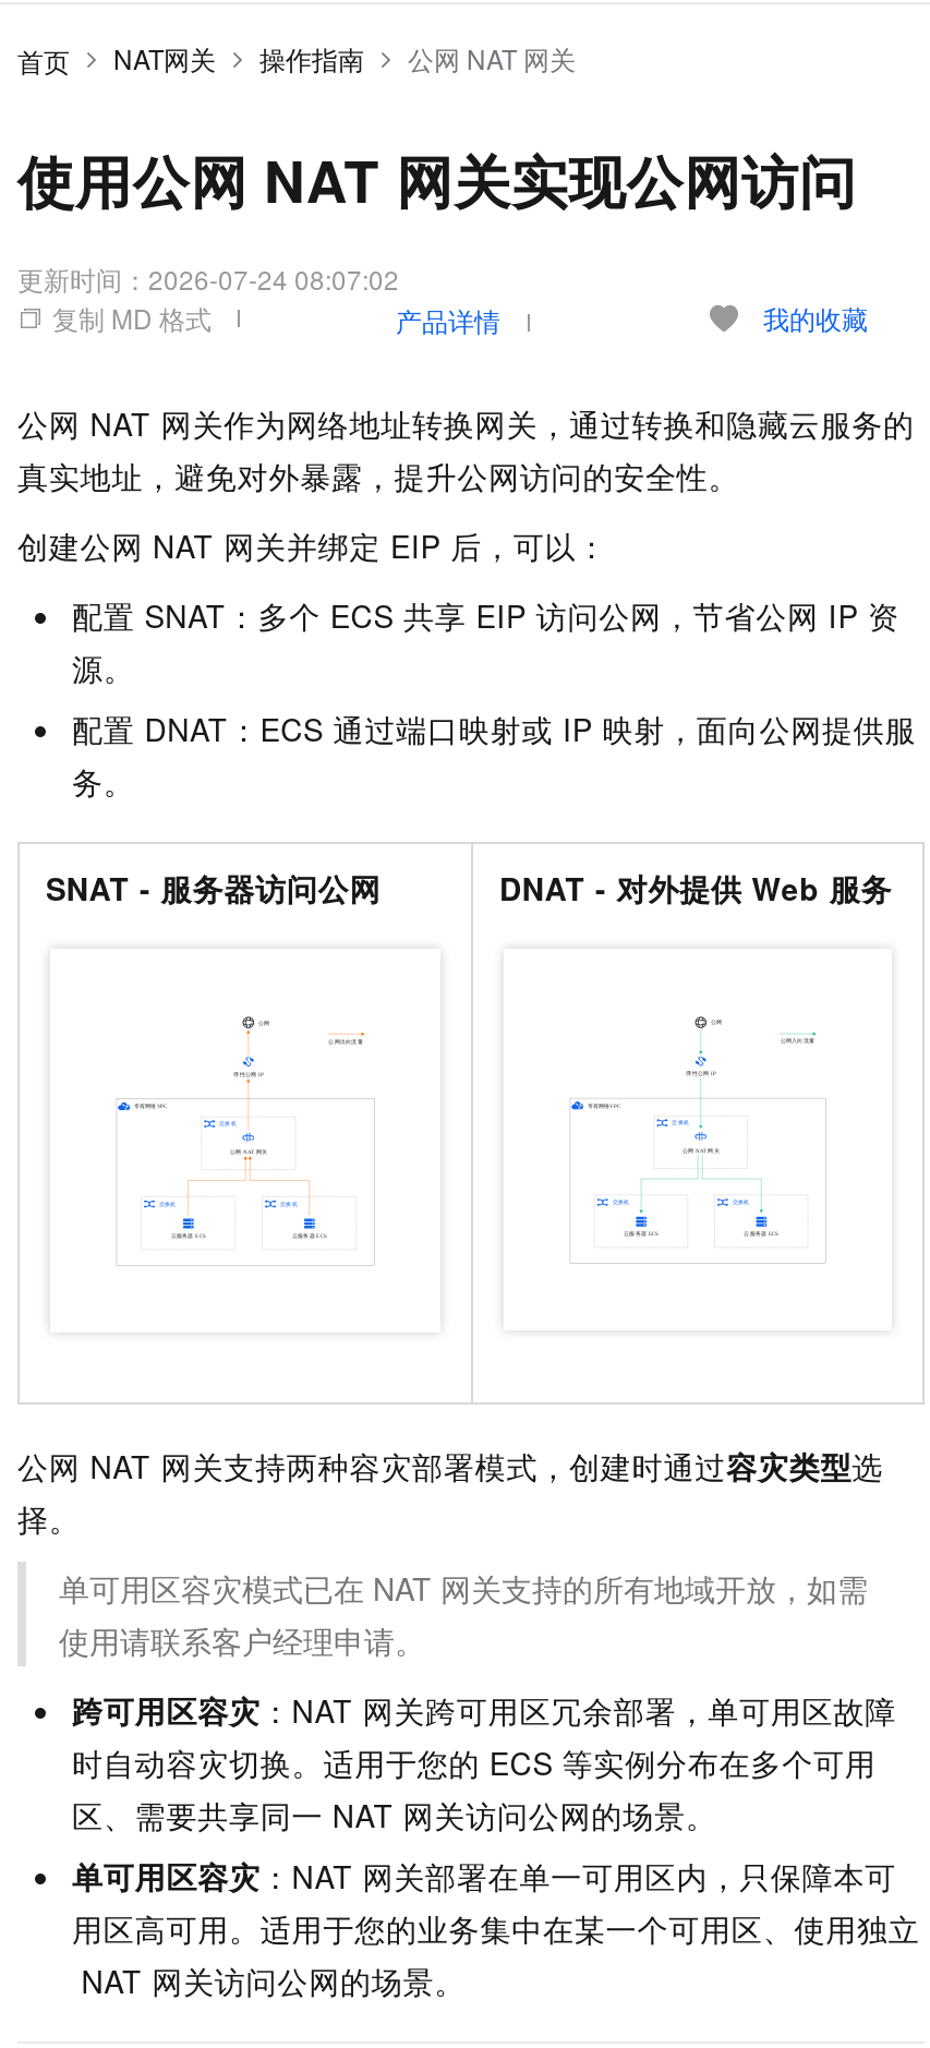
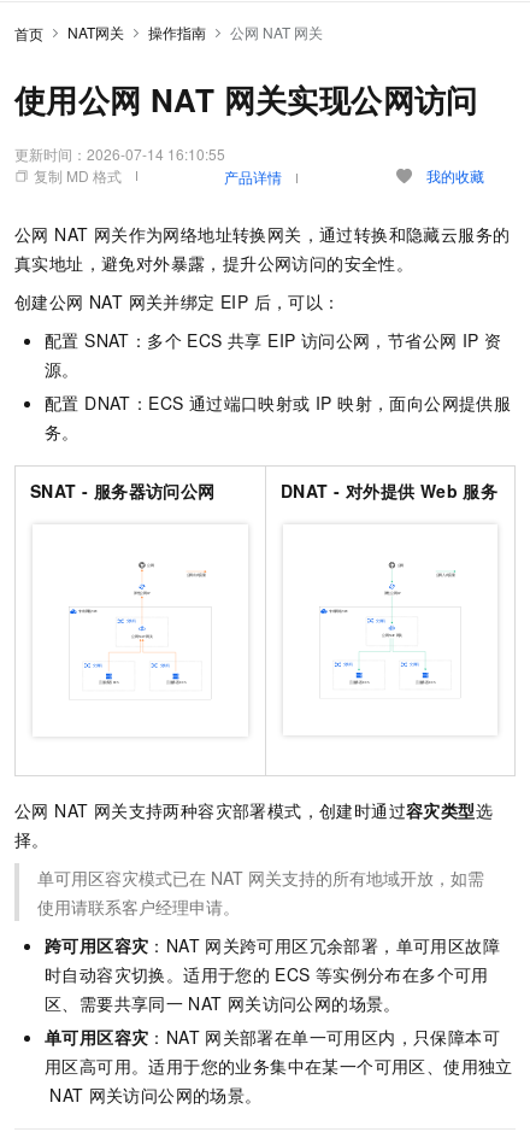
- 更新时间：2026-07-24 08:07:02
+ 更新时间：2026-07-14 16:10:55
